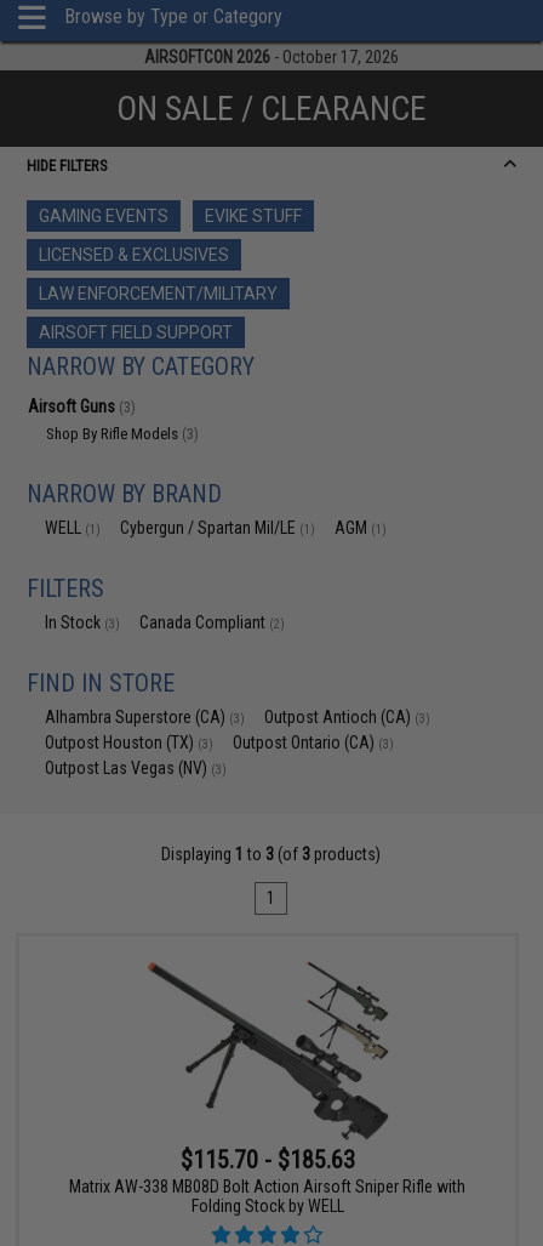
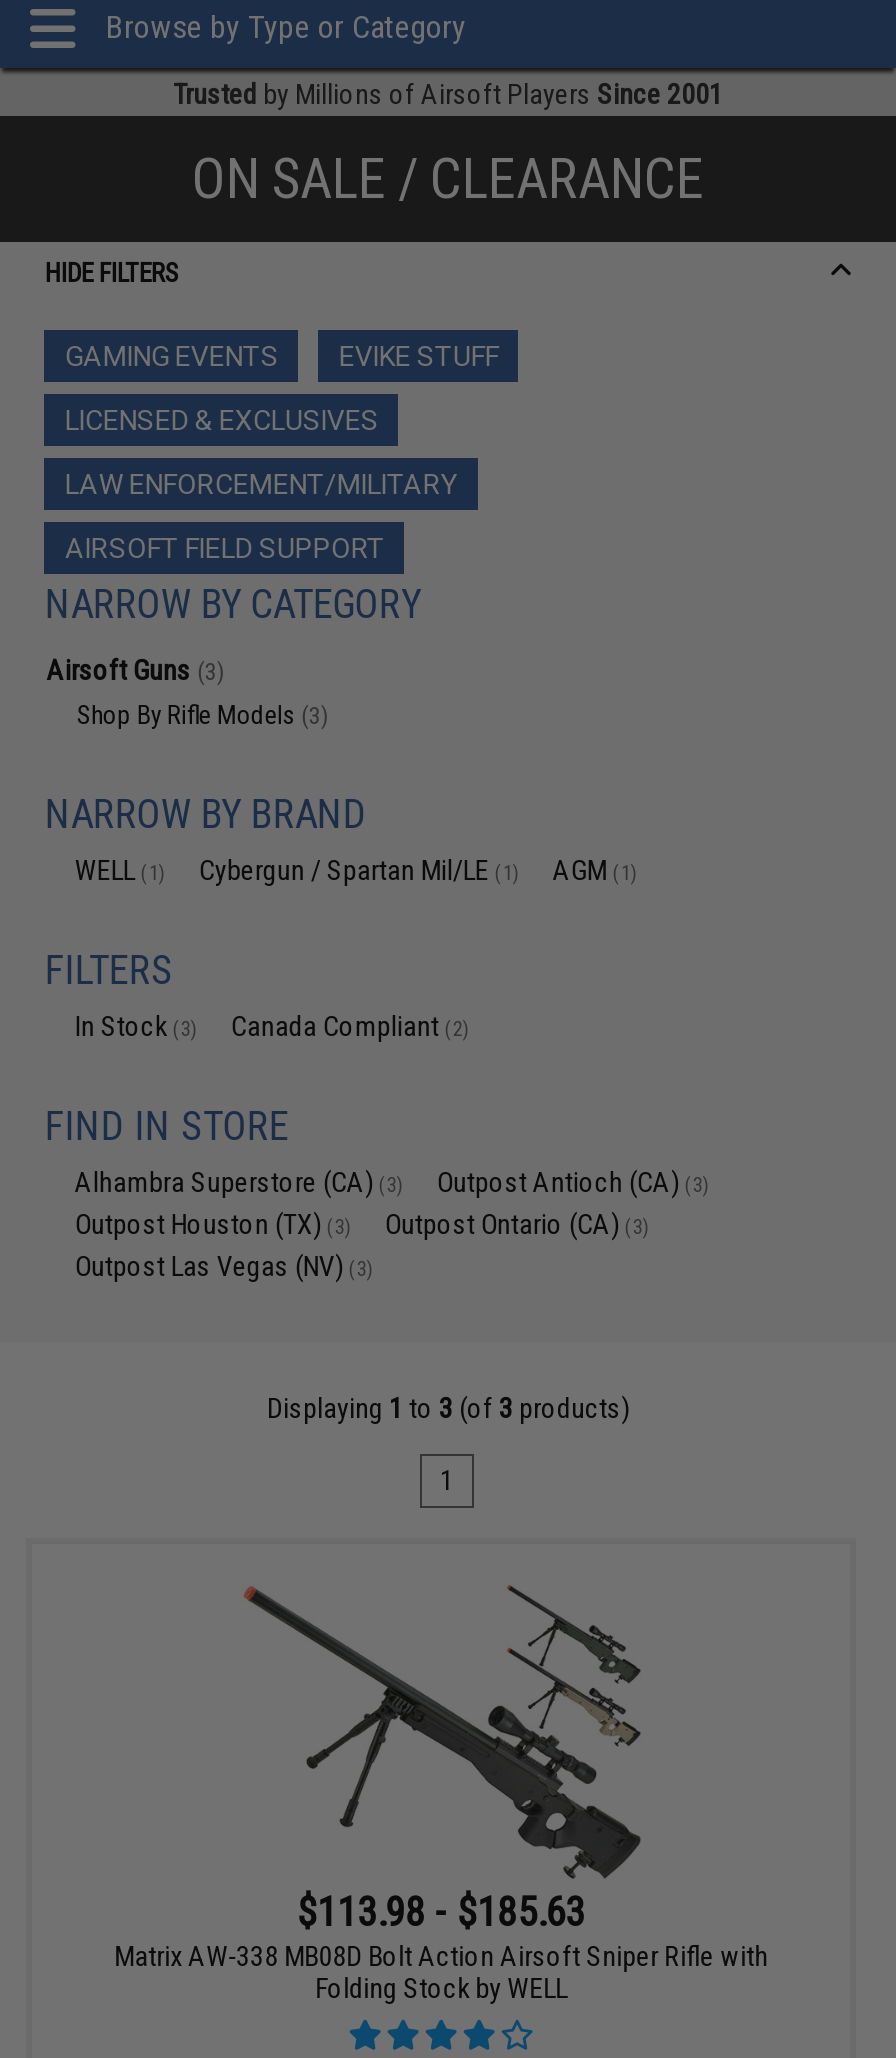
- AIRSOFTCON 2026 - October 17, 2026
+ Trusted by Millions of Airsoft Players Since 2001

- $115.70 - $185.63
+ $113.98 - $185.63
